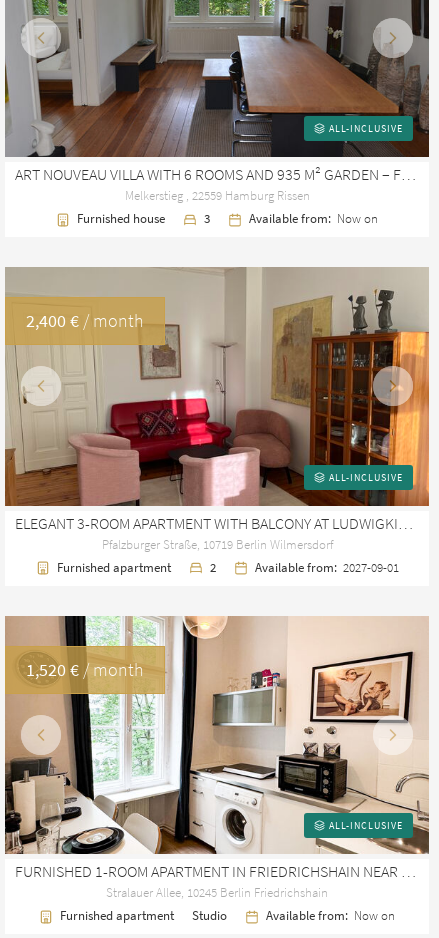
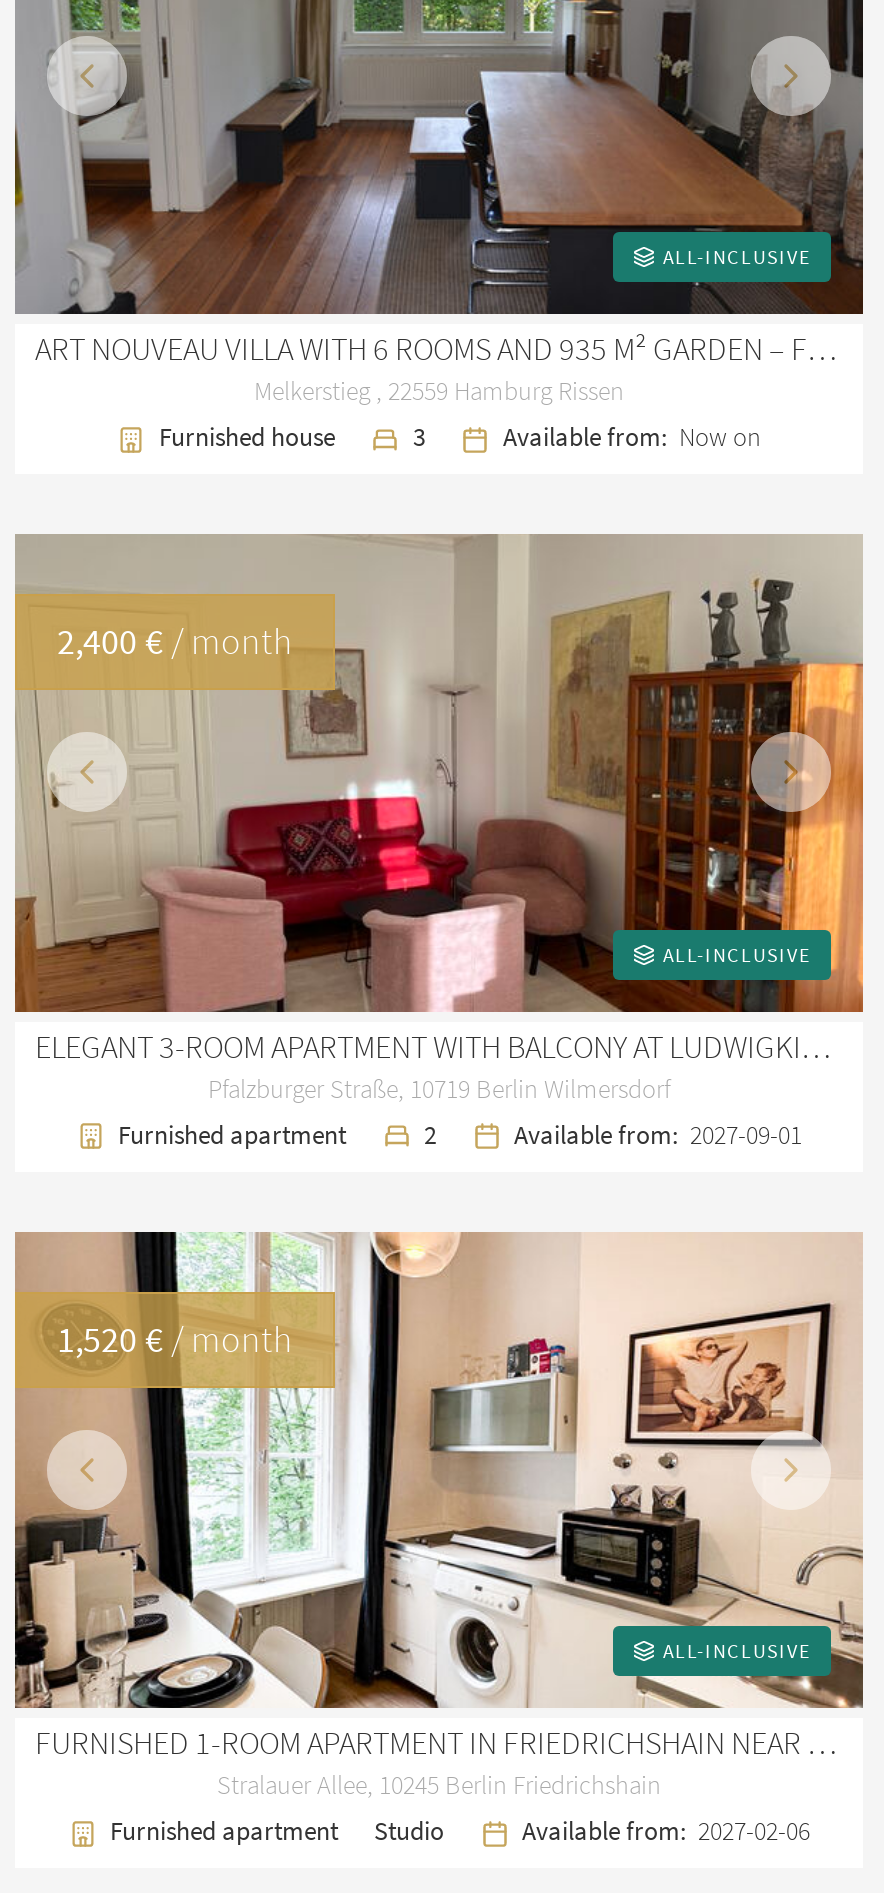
- Available from: Now on
+ Available from: 2027-02-06
